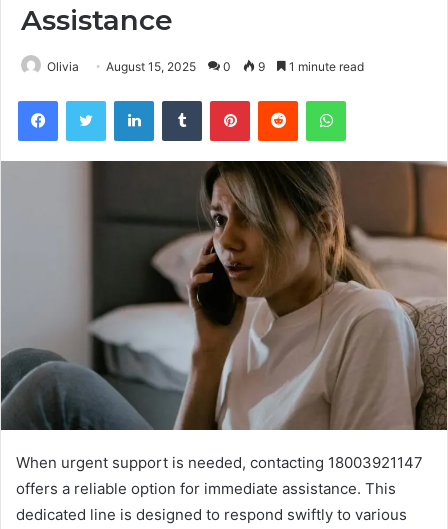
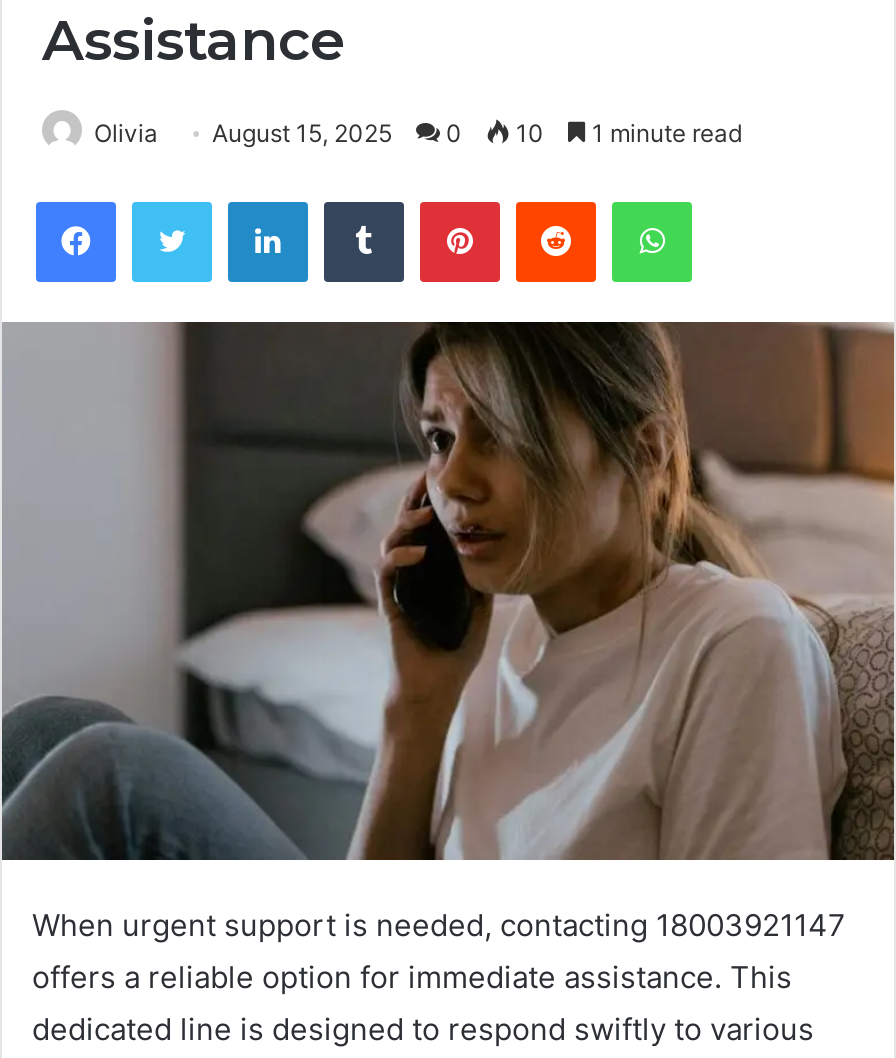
- Olivia August 15, 2025 0 9 1 minute read
+ Olivia August 15, 2025 0 10 1 minute read
